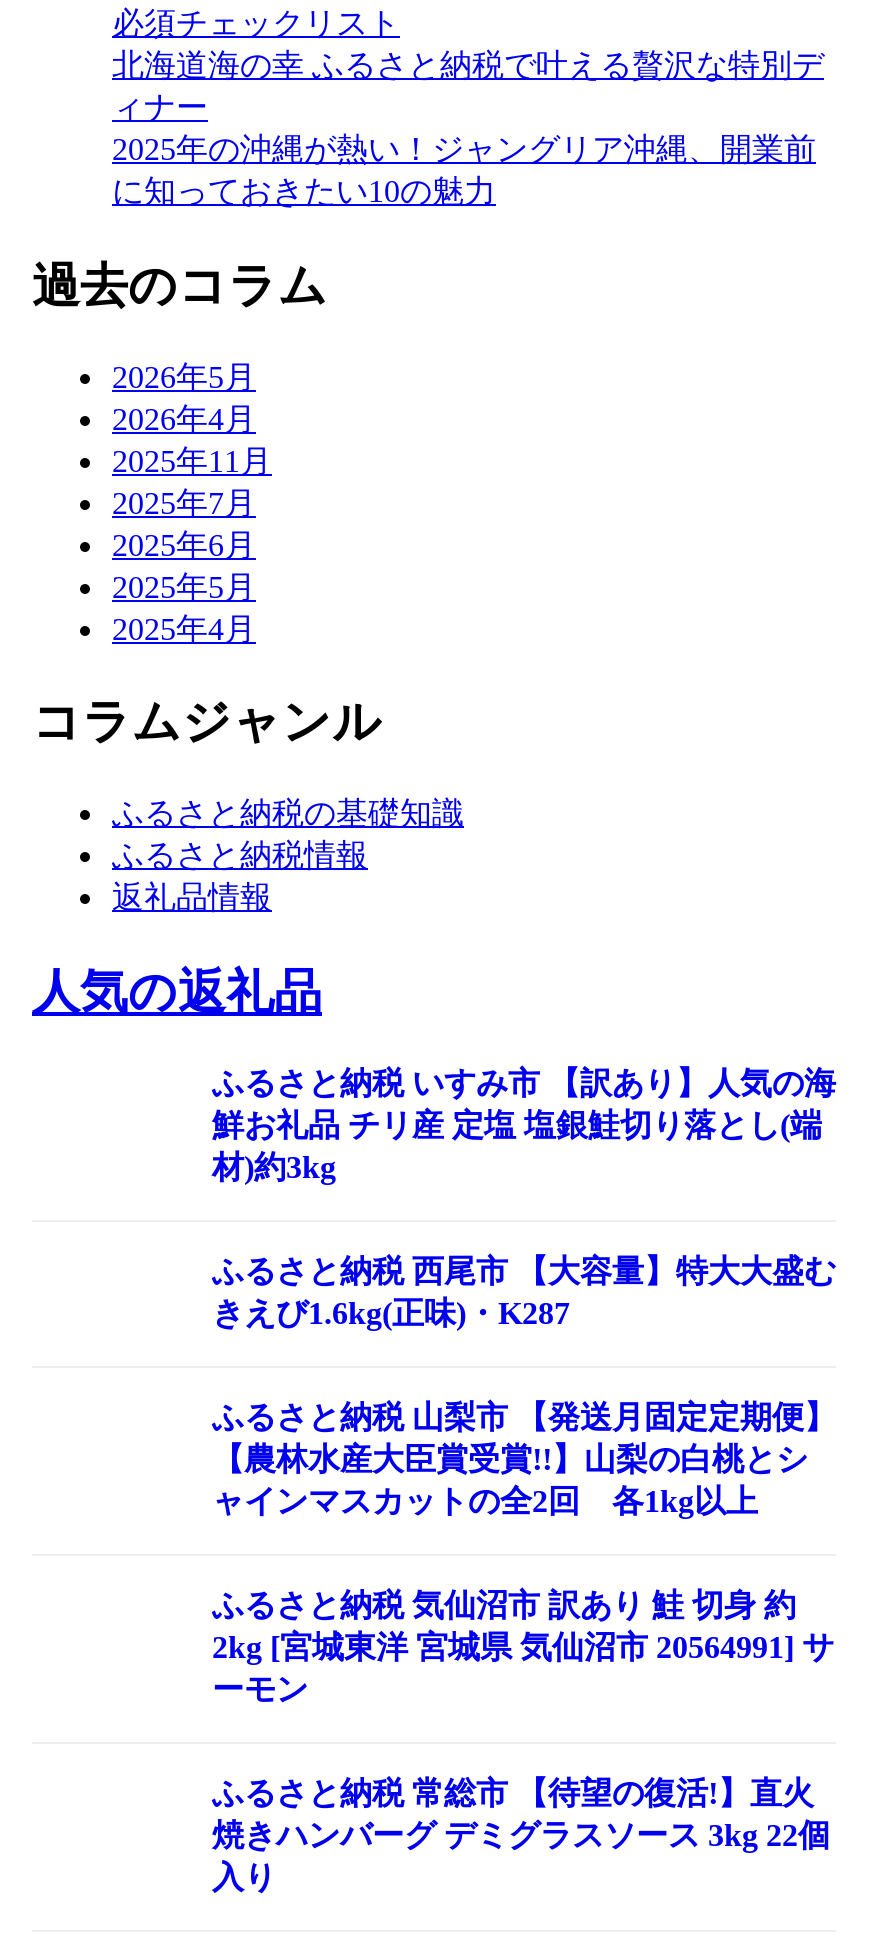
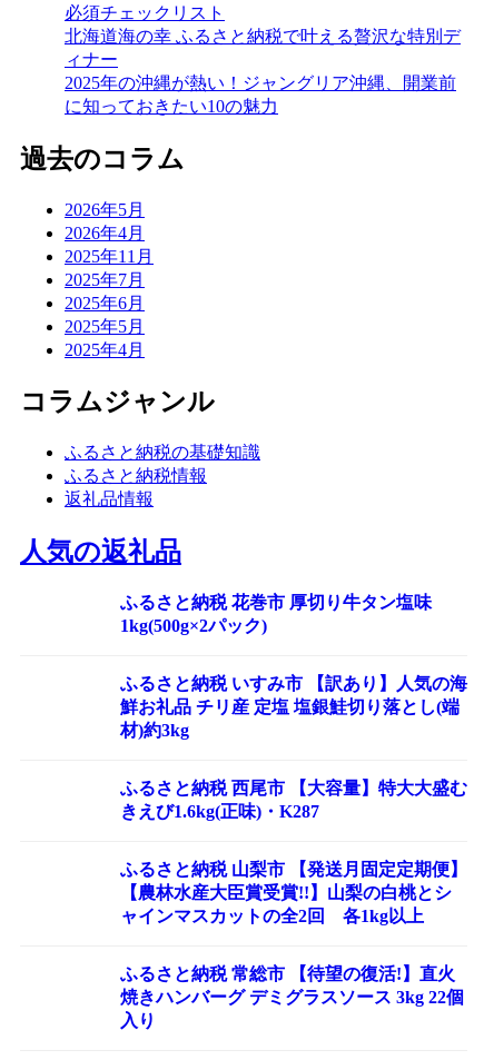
+ ふるさと納税 花巻市 厚切り牛タン塩味
+ 1kg(500g×2パック)

moved down: ふるさと納税 いすみ市 【訳あり】人気の海 | 鮮お礼品 チリ産 定塩 塩銀鮭切り落とし(端 | 材)約3kg | ふるさと納税 西尾市 【大容量】特大大盛む | きえび1.6kg(正味)・K287 | ふるさと納税 山梨市 【発送月固定定期便】 | 【農林水産大臣賞受賞!!】山梨の白桃とシ | ャインマスカットの全2回 各1kg以上

- ふるさと納税 気仙沼市 訳あり 鮭 切身 約
- 2kg [宮城東洋 宮城県 気仙沼市 20564991] サ
- ーモン
